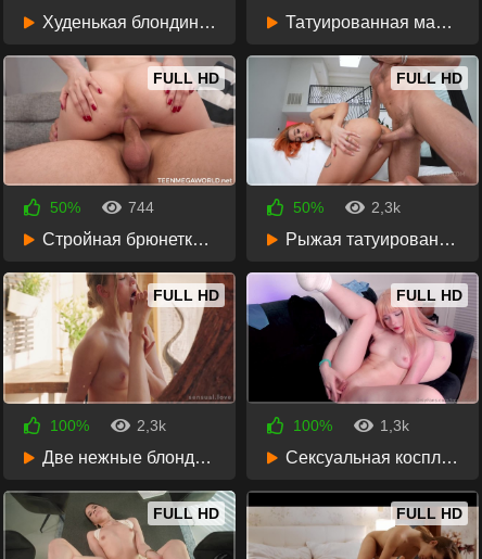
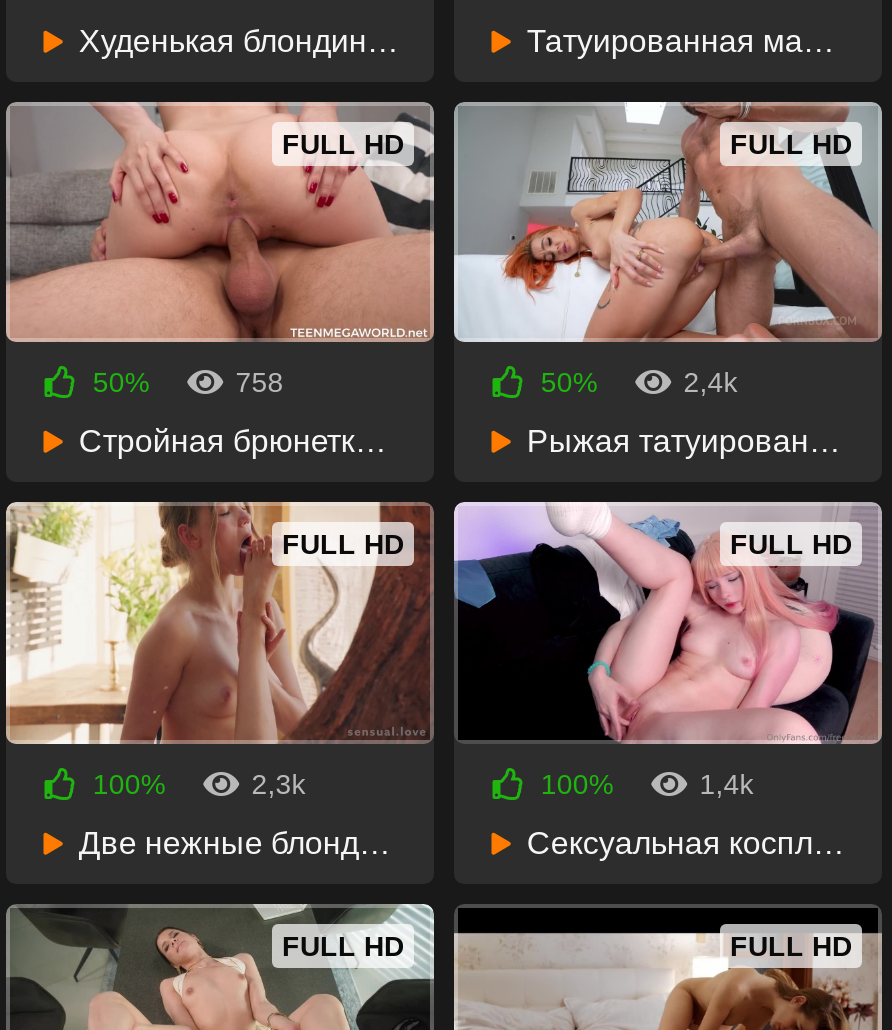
- 744
+ 758

- 2,3k
+ 2,4k

- 1,3k
+ 1,4k
